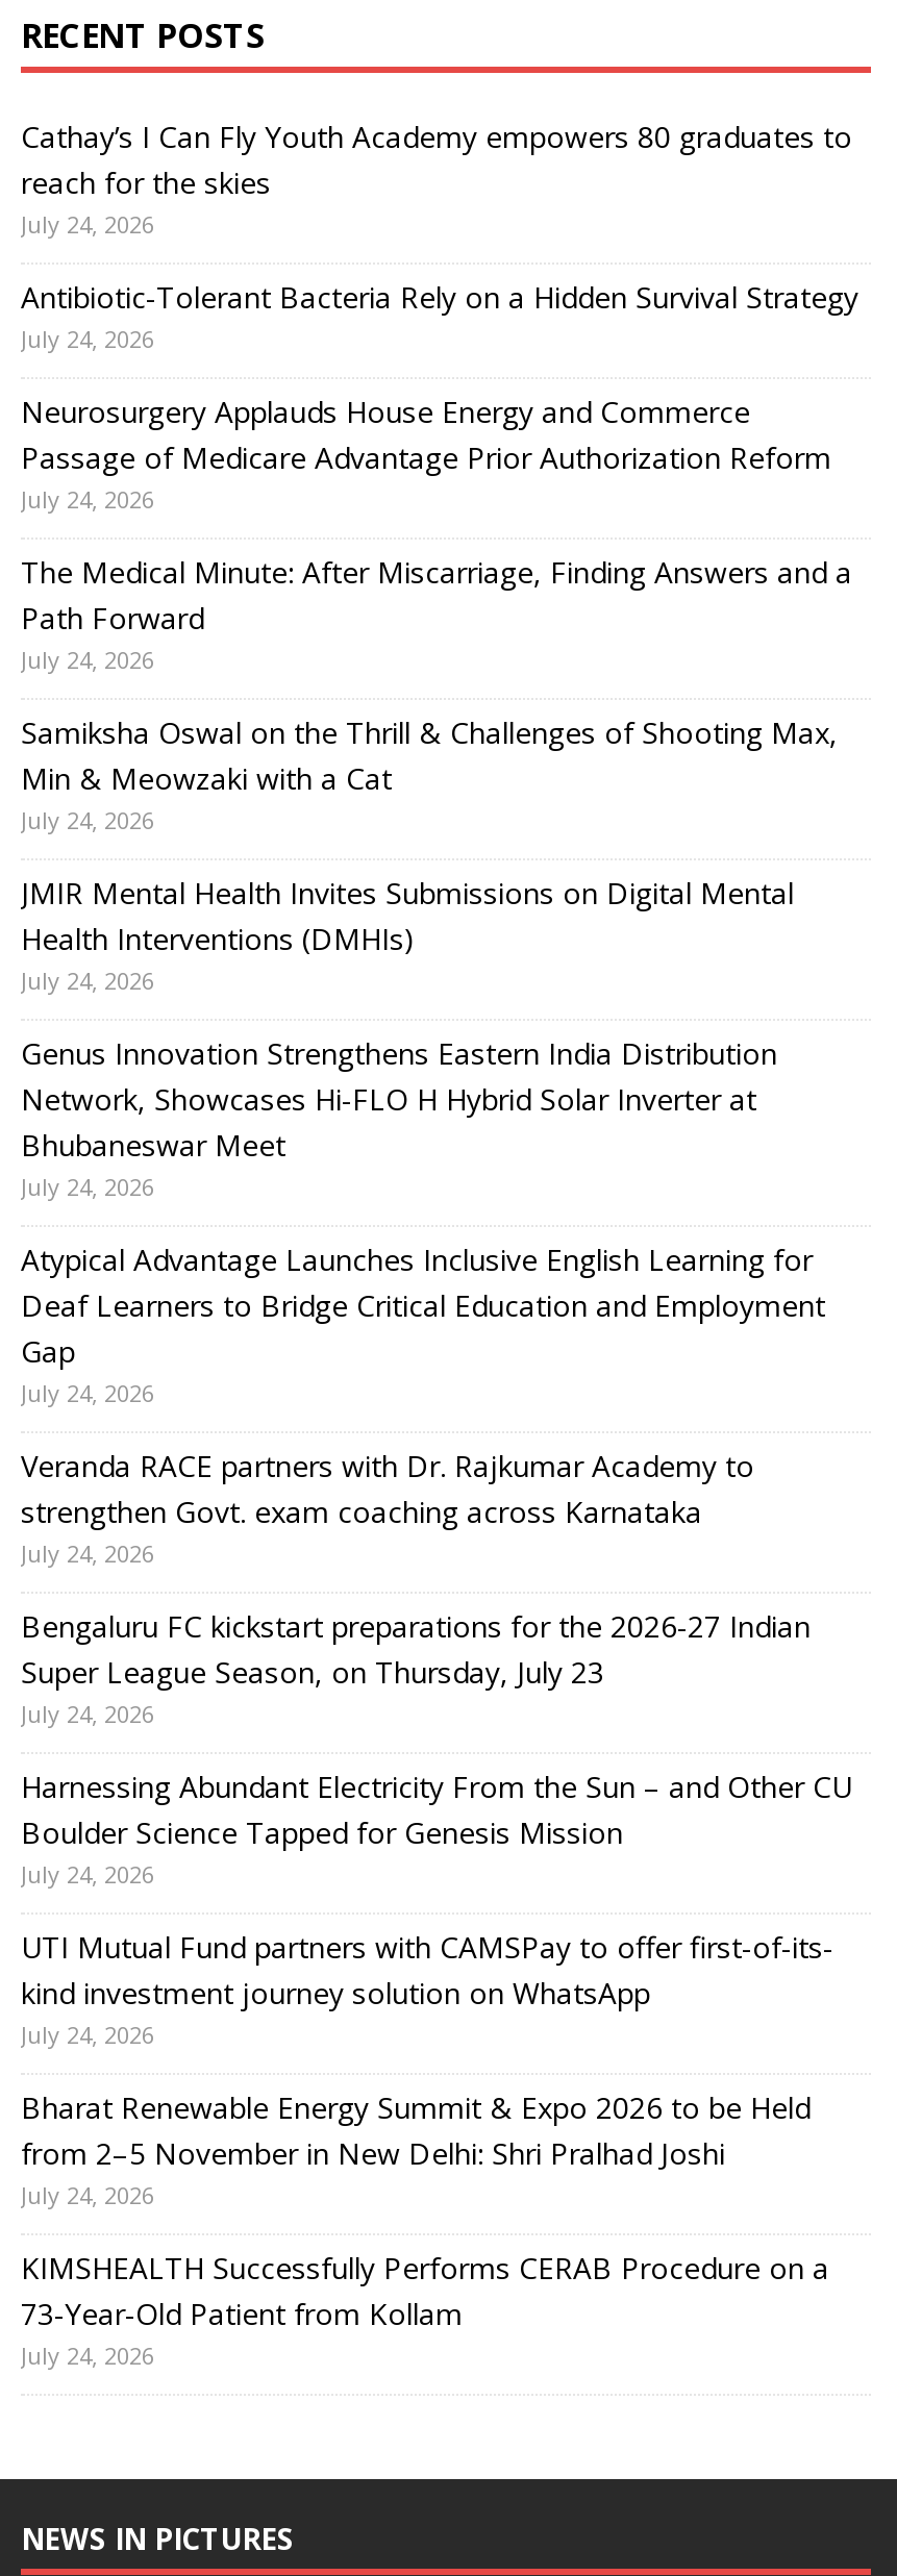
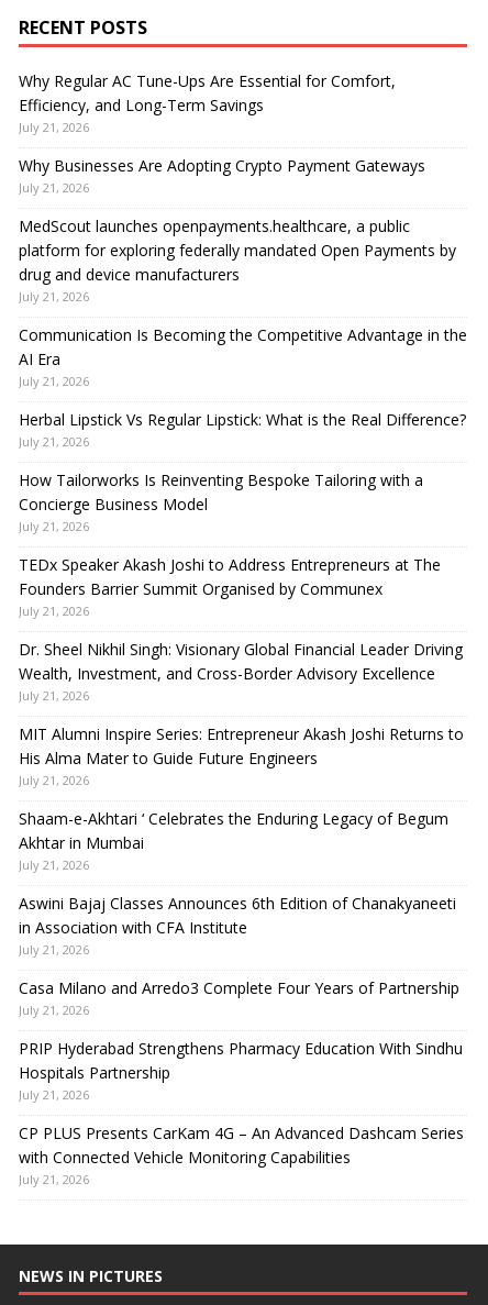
- Cathay’s I Can Fly Youth Academy empowers 80 graduates to
- reach for the skies
- July 24, 2026
+ Why Regular AC Tune-Ups Are Essential for Comfort,
+ Efficiency, and Long-Term Savings
+ July 21, 2026

- Antibiotic-Tolerant Bacteria Rely on a Hidden Survival Strategy
- July 24, 2026
+ Why Businesses Are Adopting Crypto Payment Gateways
+ July 21, 2026

- Neurosurgery Applauds House Energy and Commerce
- Passage of Medicare Advantage Prior Authorization Reform
- July 24, 2026
+ MedScout launches openpayments.healthcare, a public
+ platform for exploring federally mandated Open Payments by
+ drug and device manufacturers
+ July 21, 2026

- The Medical Minute: After Miscarriage, Finding Answers and a
- Path Forward
- July 24, 2026
+ Communication Is Becoming the Competitive Advantage in the
+ AI Era
+ July 21, 2026

- Samiksha Oswal on the Thrill & Challenges of Shooting Max,
- Min & Meowzaki with a Cat
- July 24, 2026
+ Herbal Lipstick Vs Regular Lipstick: What is the Real Difference?
+ July 21, 2026

- JMIR Mental Health Invites Submissions on Digital Mental
- Health Interventions (DMHIs)
- July 24, 2026
+ How Tailorworks Is Reinventing Bespoke Tailoring with a
+ Concierge Business Model
+ July 21, 2026

- Genus Innovation Strengthens Eastern India Distribution
- Network, Showcases Hi-FLO H Hybrid Solar Inverter at
- Bhubaneswar Meet
- July 24, 2026
+ TEDx Speaker Akash Joshi to Address Entrepreneurs at The
+ Founders Barrier Summit Organised by Communex
+ July 21, 2026

- Atypical Advantage Launches Inclusive English Learning for
- Deaf Learners to Bridge Critical Education and Employment
- Gap
- July 24, 2026
+ Dr. Sheel Nikhil Singh: Visionary Global Financial Leader Driving
+ Wealth, Investment, and Cross-Border Advisory Excellence
+ July 21, 2026

- Veranda RACE partners with Dr. Rajkumar Academy to
- strengthen Govt. exam coaching across Karnataka
- July 24, 2026
+ MIT Alumni Inspire Series: Entrepreneur Akash Joshi Returns to
+ His Alma Mater to Guide Future Engineers
+ July 21, 2026

- Bengaluru FC kickstart preparations for the 2026-27 Indian
- Super League Season, on Thursday, July 23
- July 24, 2026
+ Shaam-e-Akhtari ‘ Celebrates the Enduring Legacy of Begum
+ Akhtar in Mumbai
+ July 21, 2026

- Harnessing Abundant Electricity From the Sun – and Other CU
- Boulder Science Tapped for Genesis Mission
- July 24, 2026
+ Aswini Bajaj Classes Announces 6th Edition of Chanakyaneeti
+ in Association with CFA Institute
+ July 21, 2026

- UTI Mutual Fund partners with CAMSPay to offer first-of-its-
- kind investment journey solution on WhatsApp
- July 24, 2026
+ Casa Milano and Arredo3 Complete Four Years of Partnership
+ July 21, 2026

- Bharat Renewable Energy Summit & Expo 2026 to be Held
- from 2–5 November in New Delhi: Shri Pralhad Joshi
- July 24, 2026
+ PRIP Hyderabad Strengthens Pharmacy Education With Sindhu
+ Hospitals Partnership
+ July 21, 2026

- KIMSHEALTH Successfully Performs CERAB Procedure on a
- 73-Year-Old Patient from Kollam
- July 24, 2026
+ CP PLUS Presents CarKam 4G – An Advanced Dashcam Series
+ with Connected Vehicle Monitoring Capabilities
+ July 21, 2026
